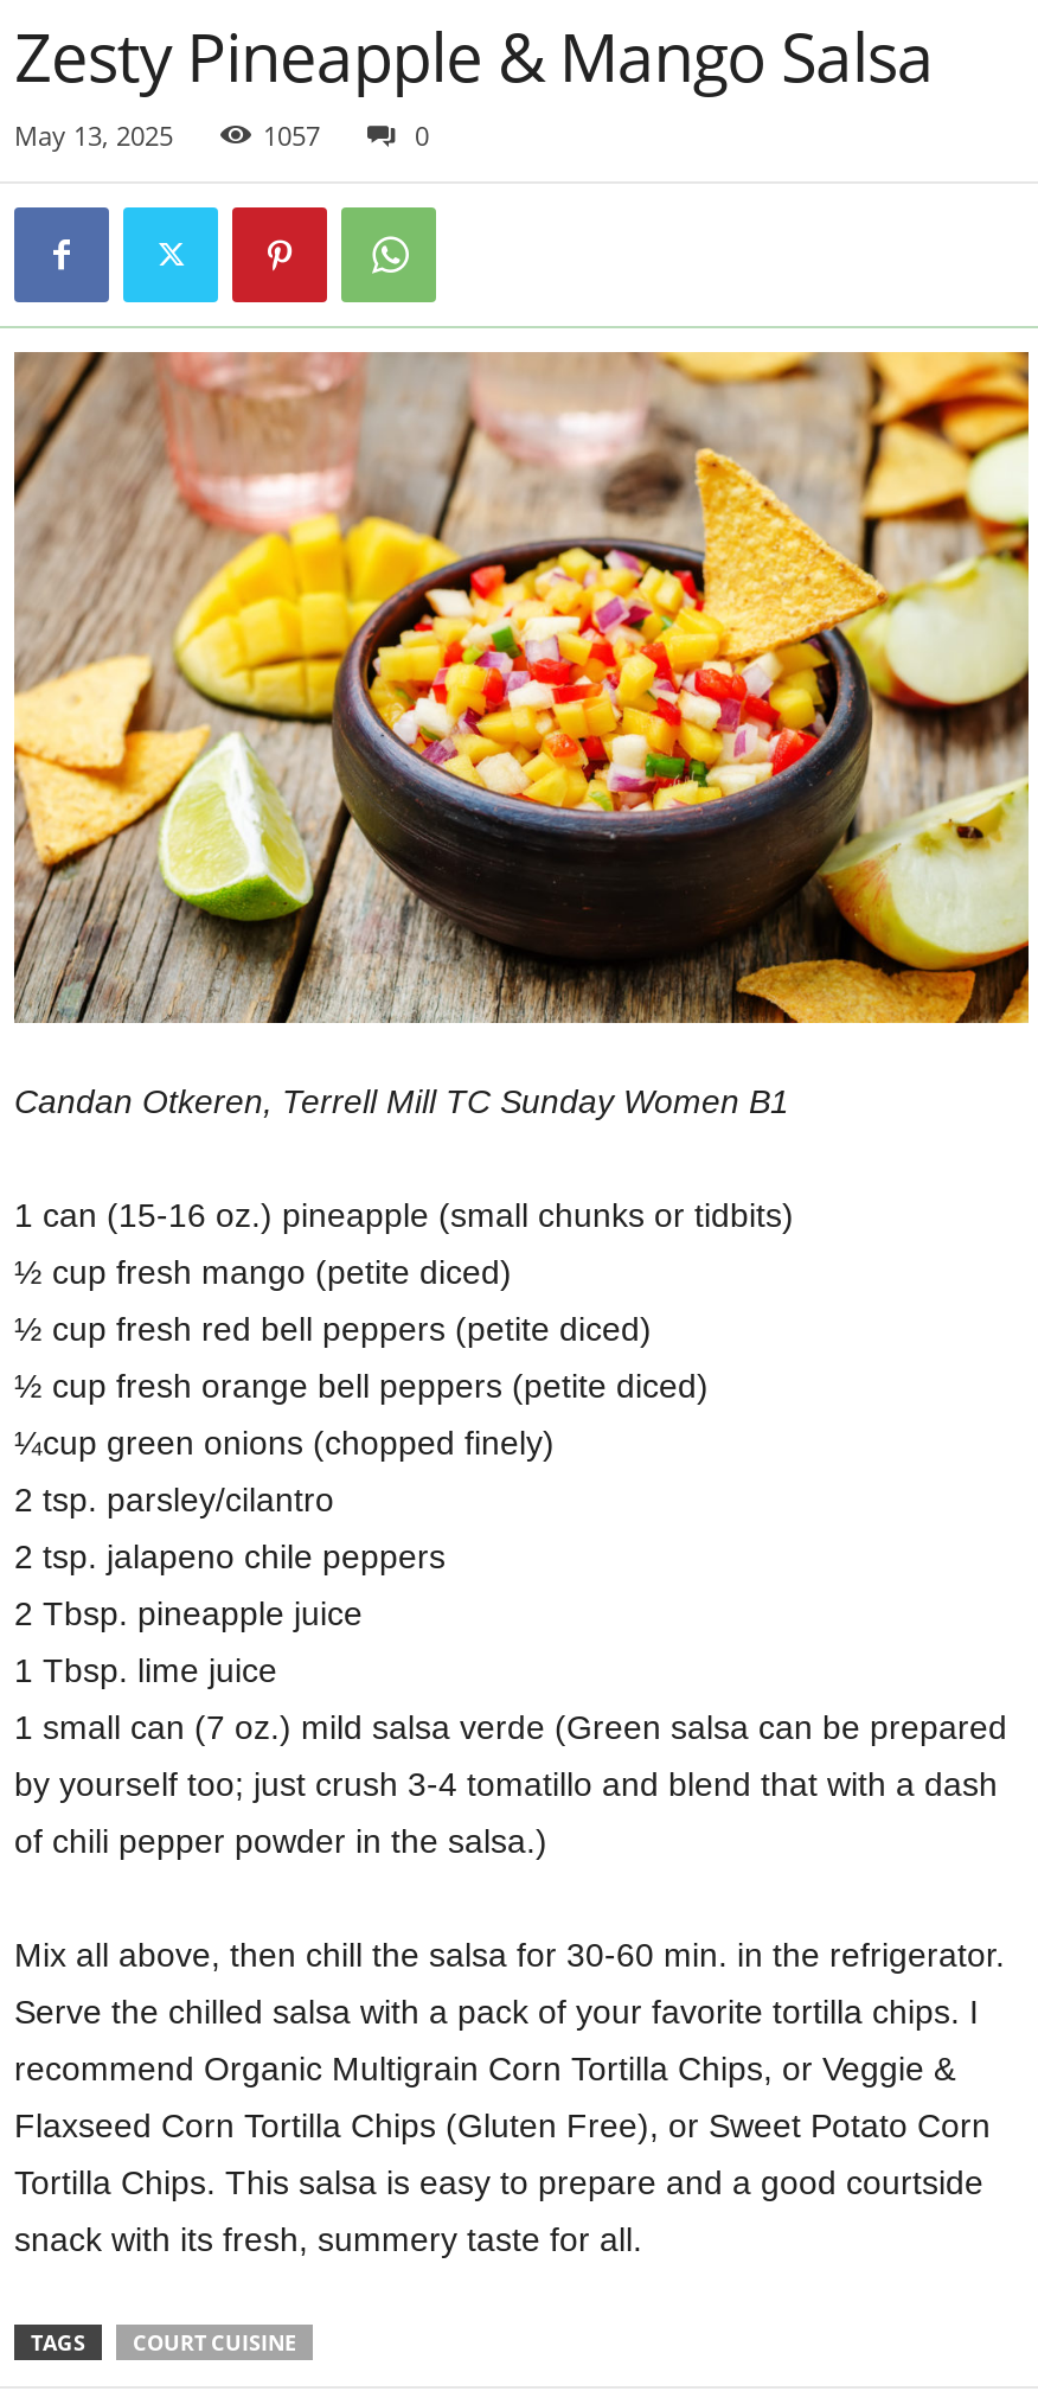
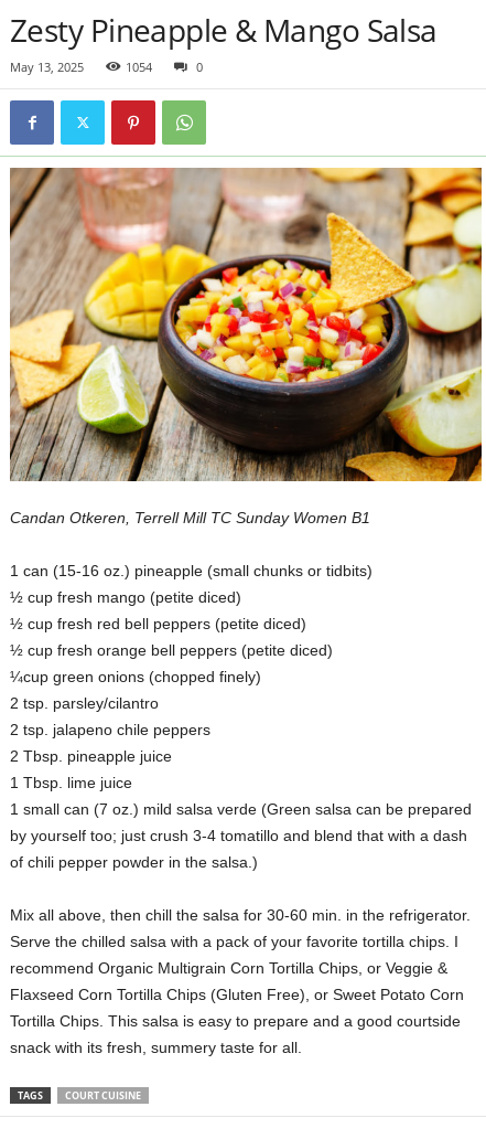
- 1057
+ 1054
